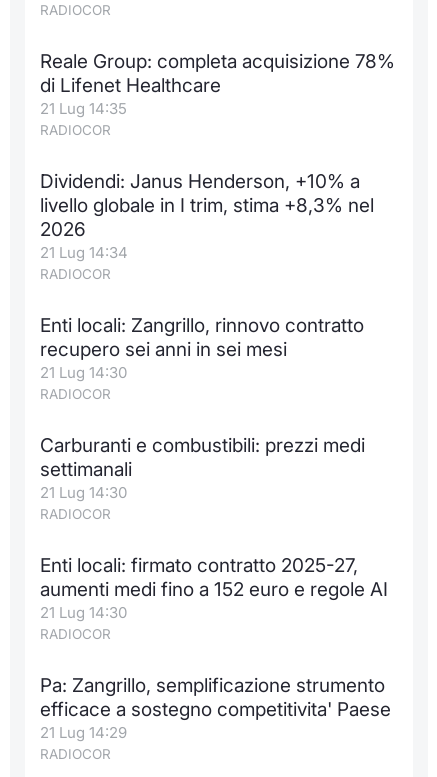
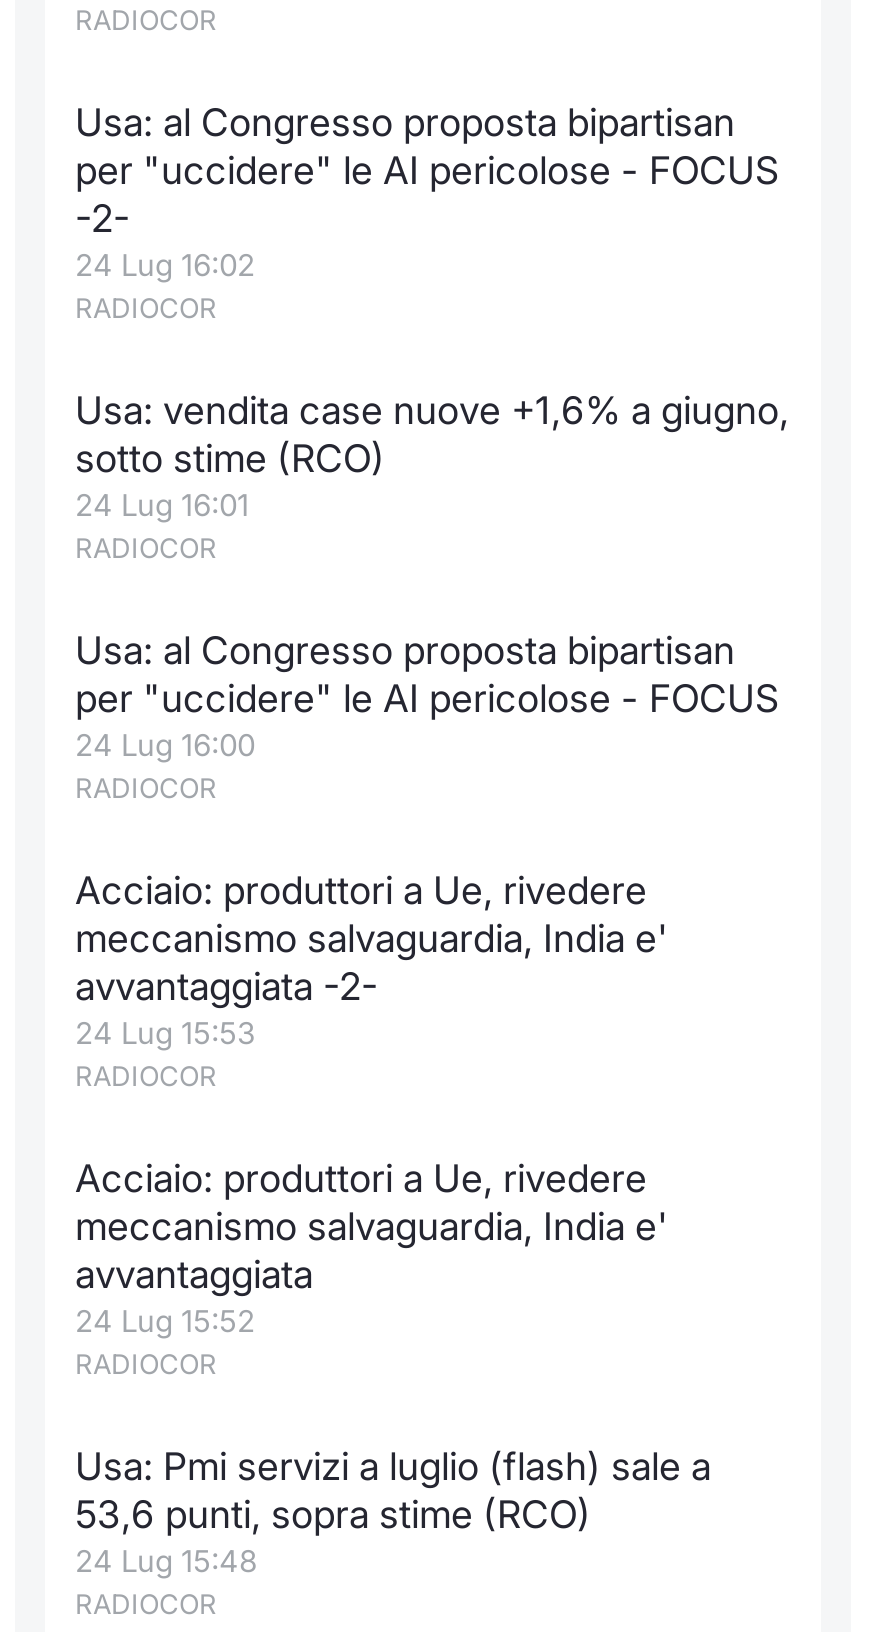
- Reale Group: completa acquisizione 78%
- di Lifenet Healthcare
- 21 Lug 14:35
+ Usa: al Congresso proposta bipartisan
+ per "uccidere" le AI pericolose - FOCUS
+ -2-
+ 24 Lug 16:02

- Dividendi: Janus Henderson, +10% a
- livello globale in I trim, stima +8,3% nel
- 2026
- 21 Lug 14:34
+ Usa: vendita case nuove +1,6% a giugno,
+ sotto stime (RCO)
+ 24 Lug 16:01

- Enti locali: Zangrillo, rinnovo contratto
- recupero sei anni in sei mesi
- 21 Lug 14:30
+ Usa: al Congresso proposta bipartisan
+ per "uccidere" le AI pericolose - FOCUS
+ 24 Lug 16:00

- Carburanti e combustibili: prezzi medi
- settimanali
- 21 Lug 14:30
+ Acciaio: produttori a Ue, rivedere
+ meccanismo salvaguardia, India e'
+ avvantaggiata -2-
+ 24 Lug 15:53

- Enti locali: firmato contratto 2025-27,
- aumenti medi fino a 152 euro e regole AI
- 21 Lug 14:30
+ Acciaio: produttori a Ue, rivedere
+ meccanismo salvaguardia, India e'
+ avvantaggiata
+ 24 Lug 15:52

- Pa: Zangrillo, semplificazione strumento
- efficace a sostegno competitivita' Paese
- 21 Lug 14:29
+ Usa: Pmi servizi a luglio (flash) sale a
+ 53,6 punti, sopra stime (RCO)
+ 24 Lug 15:48
